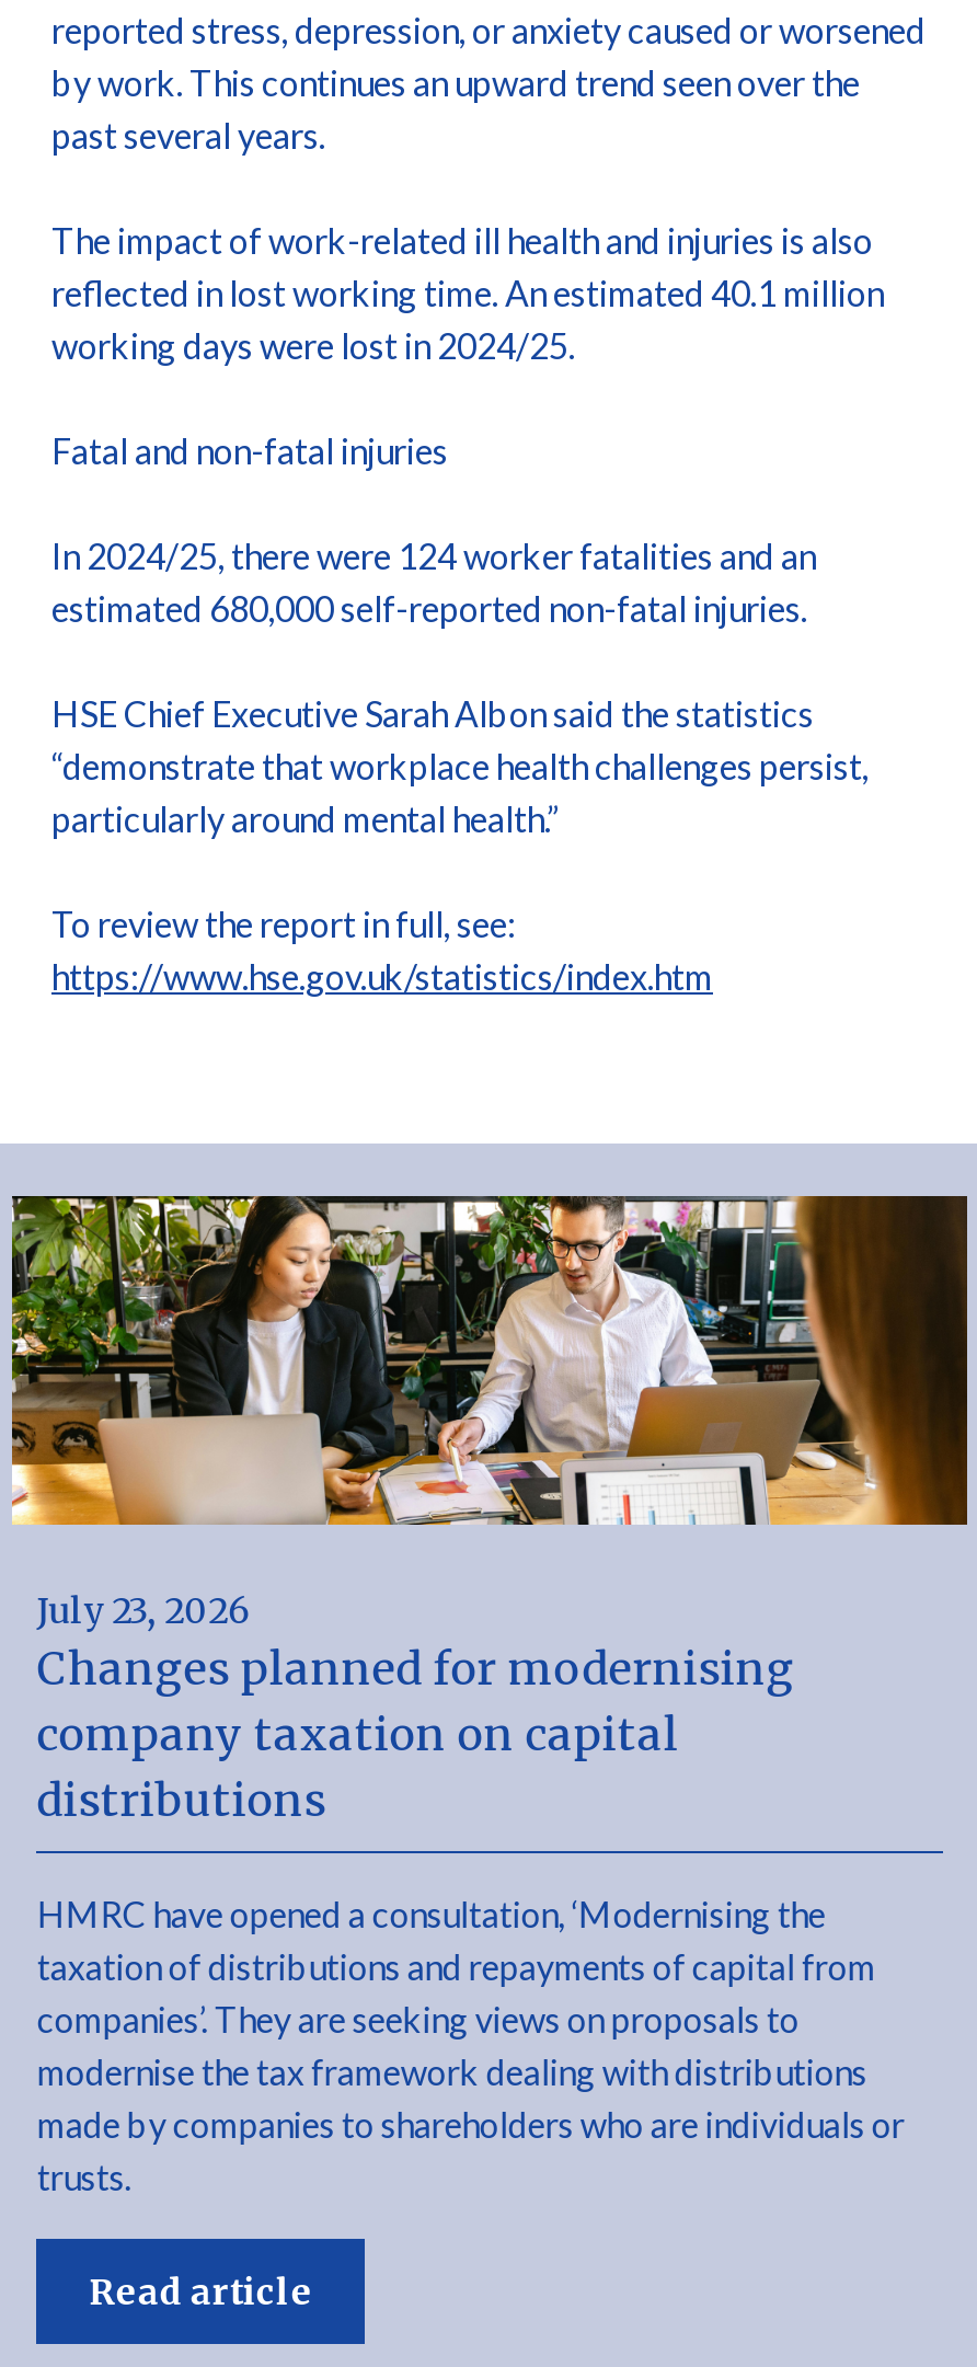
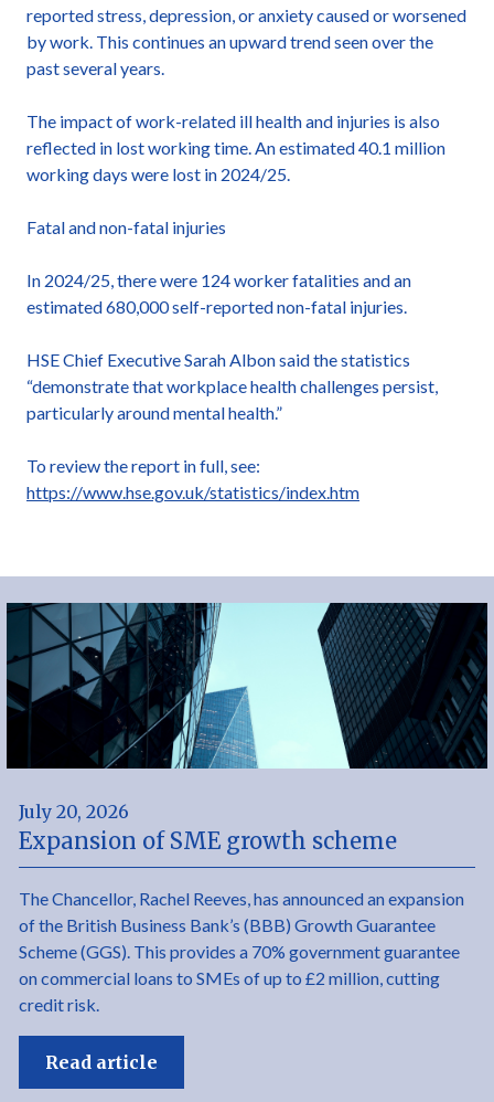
- [image]
- July 23, 2026
- Changes planned for modernising
- company taxation on capital
- distributions
+ [image]
+ July 20, 2026
+ Expansion of SME growth scheme

- HMRC have opened a consultation, ‘Modernising the
- taxation of distributions and repayments of capital from
- companies’. They are seeking views on proposals to
- modernise the tax framework dealing with distributions
- made by companies to shareholders who are individuals or
- trusts.
+ The Chancellor, Rachel Reeves, has announced an expansion
+ of the British Business Bank’s (BBB) Growth Guarantee
+ Scheme (GGS). This provides a 70% government guarantee
+ on commercial loans to SMEs of up to £2 million, cutting
+ credit risk.
